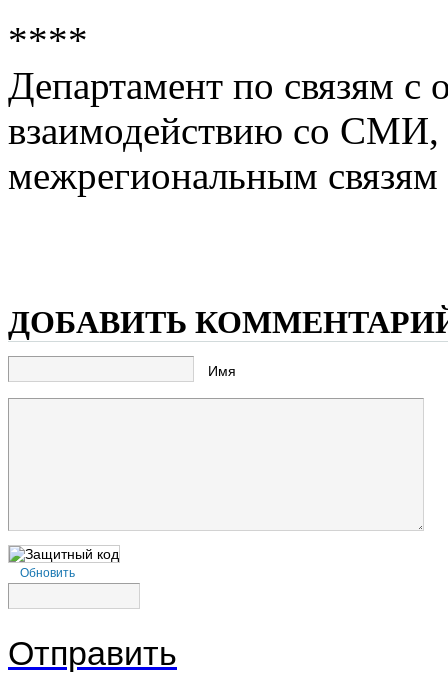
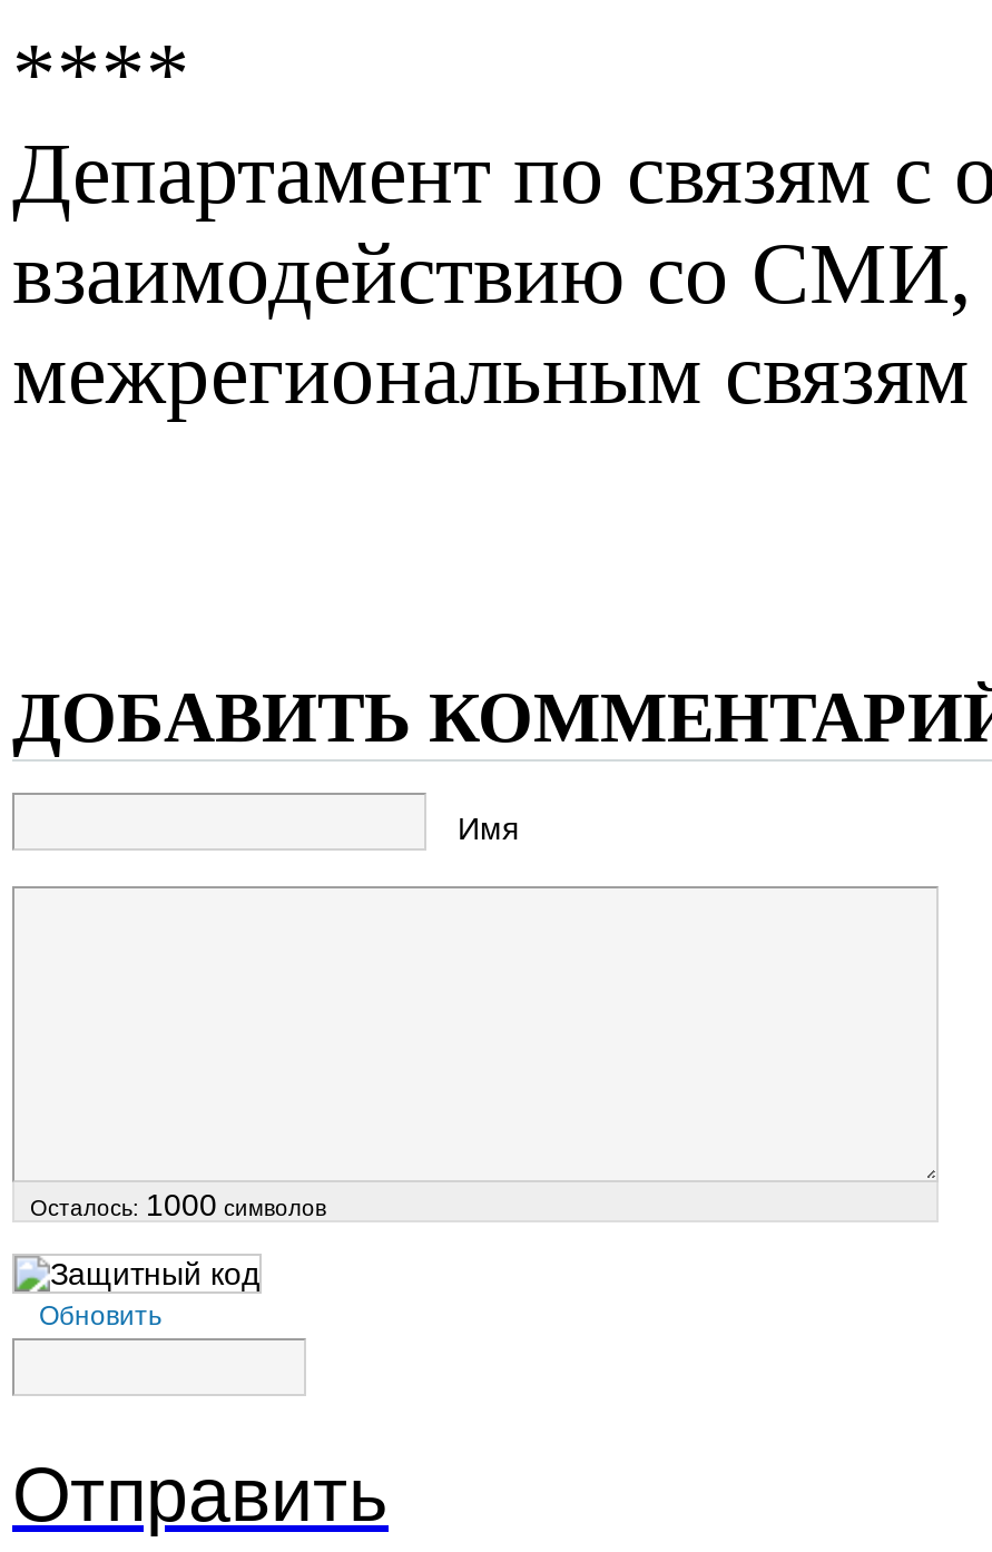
+ Осталось: 1000 символов
